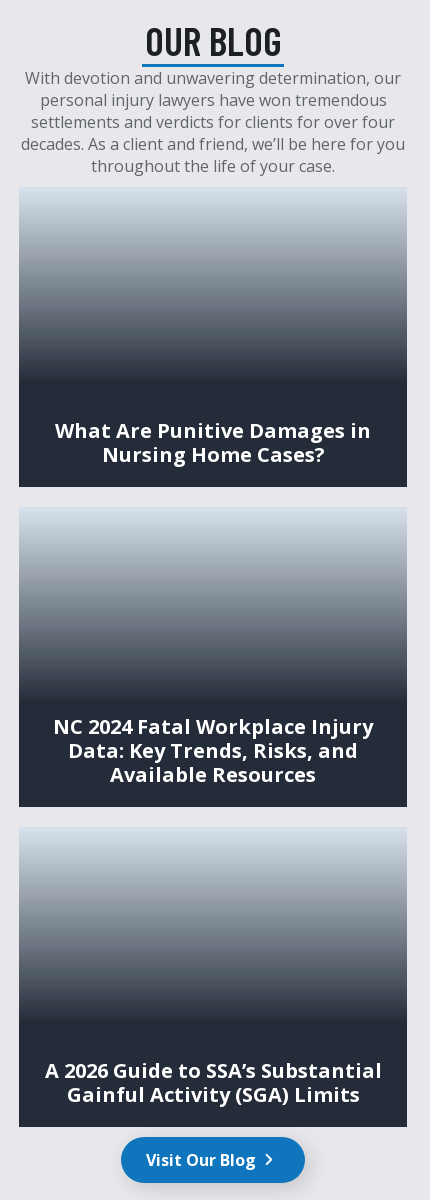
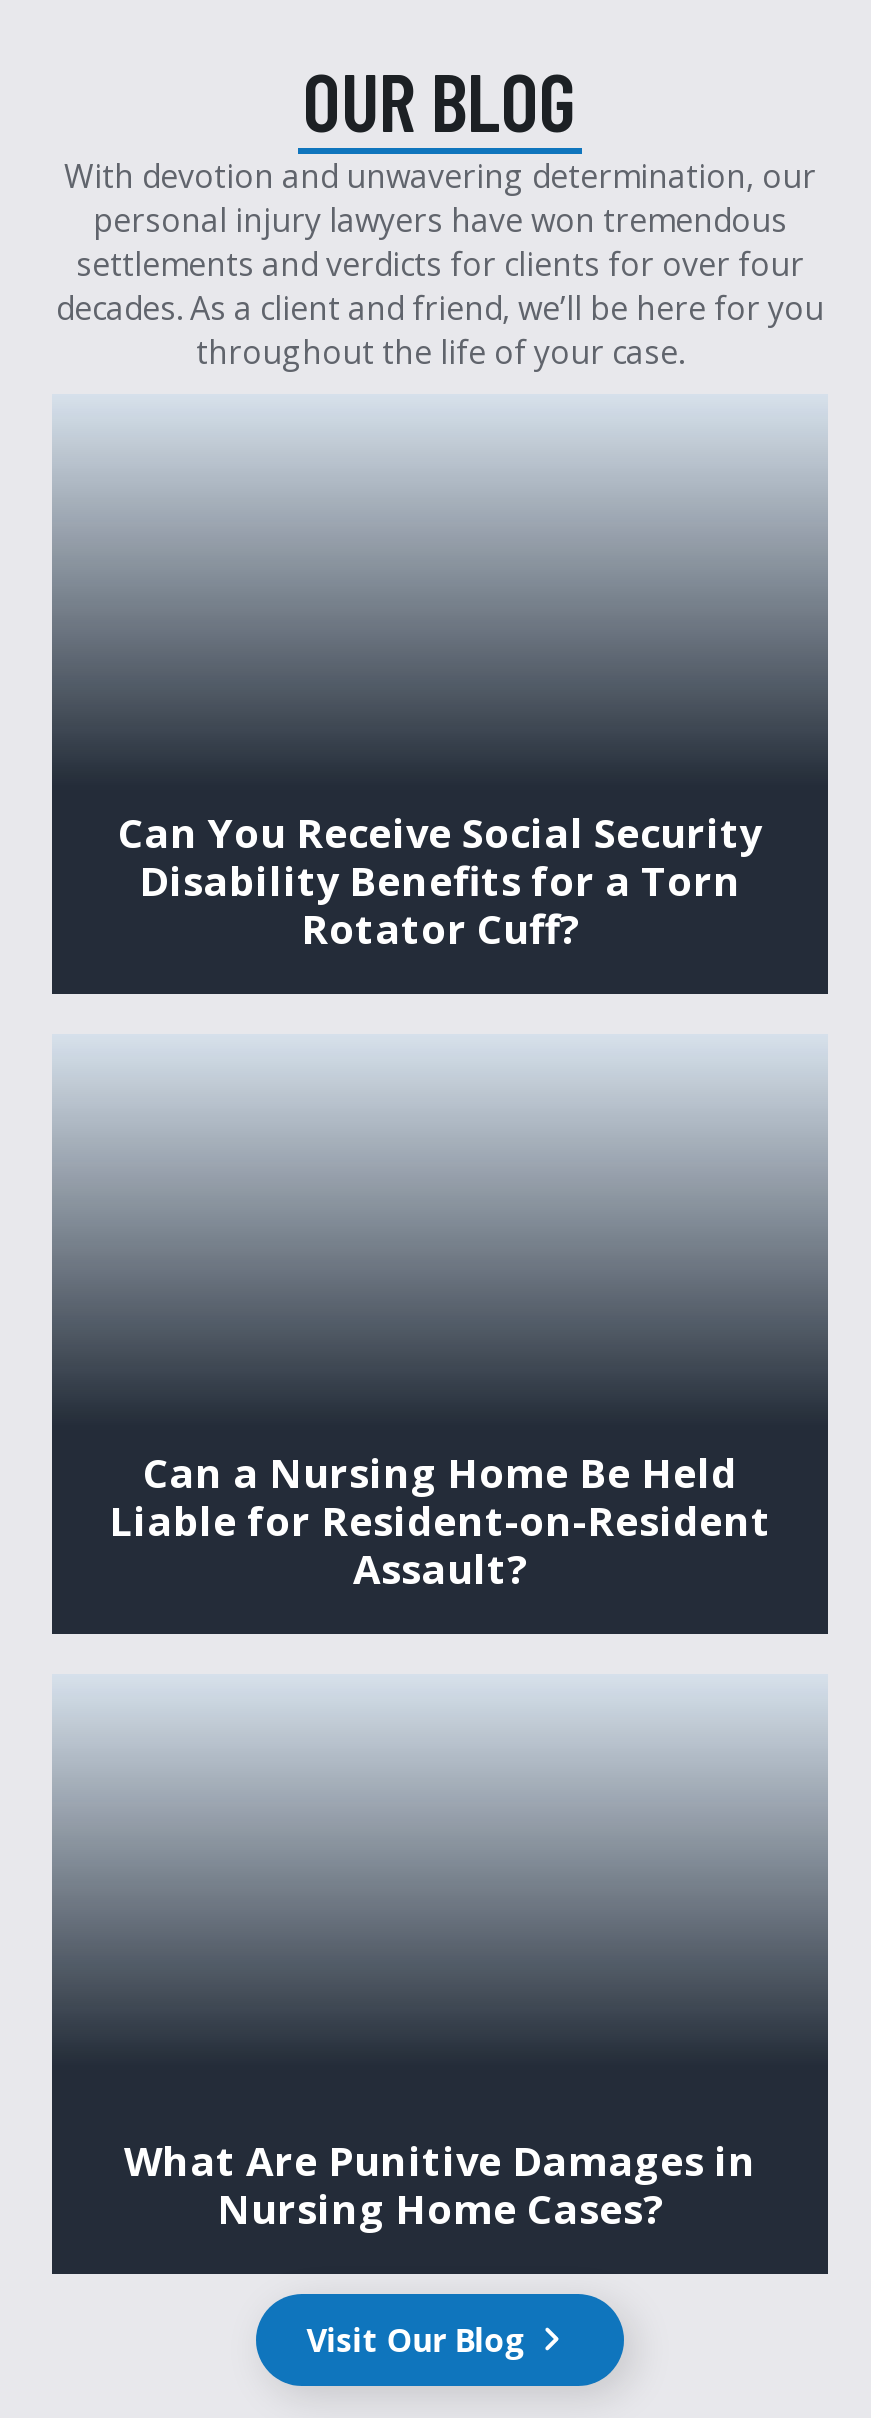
+ Can a Nursing Home Be Held
+ Liable for Resident-on-Resident
+ Assault?

+ Can You Receive Social Security
+ Disability Benefits for a Torn
+ Rotator Cuff?

moved down: What Are Punitive Damages in | Nursing Home Cases?

- NC 2024 Fatal Workplace Injury
- Data: Key Trends, Risks, and
- Available Resources

- A 2026 Guide to SSA’s Substantial
- Gainful Activity (SGA) Limits
